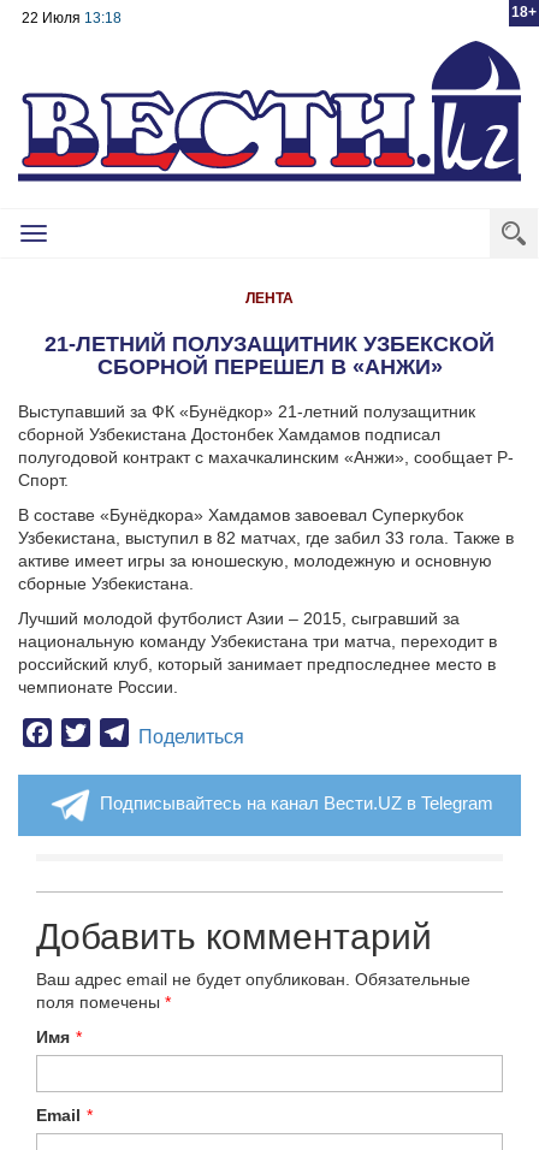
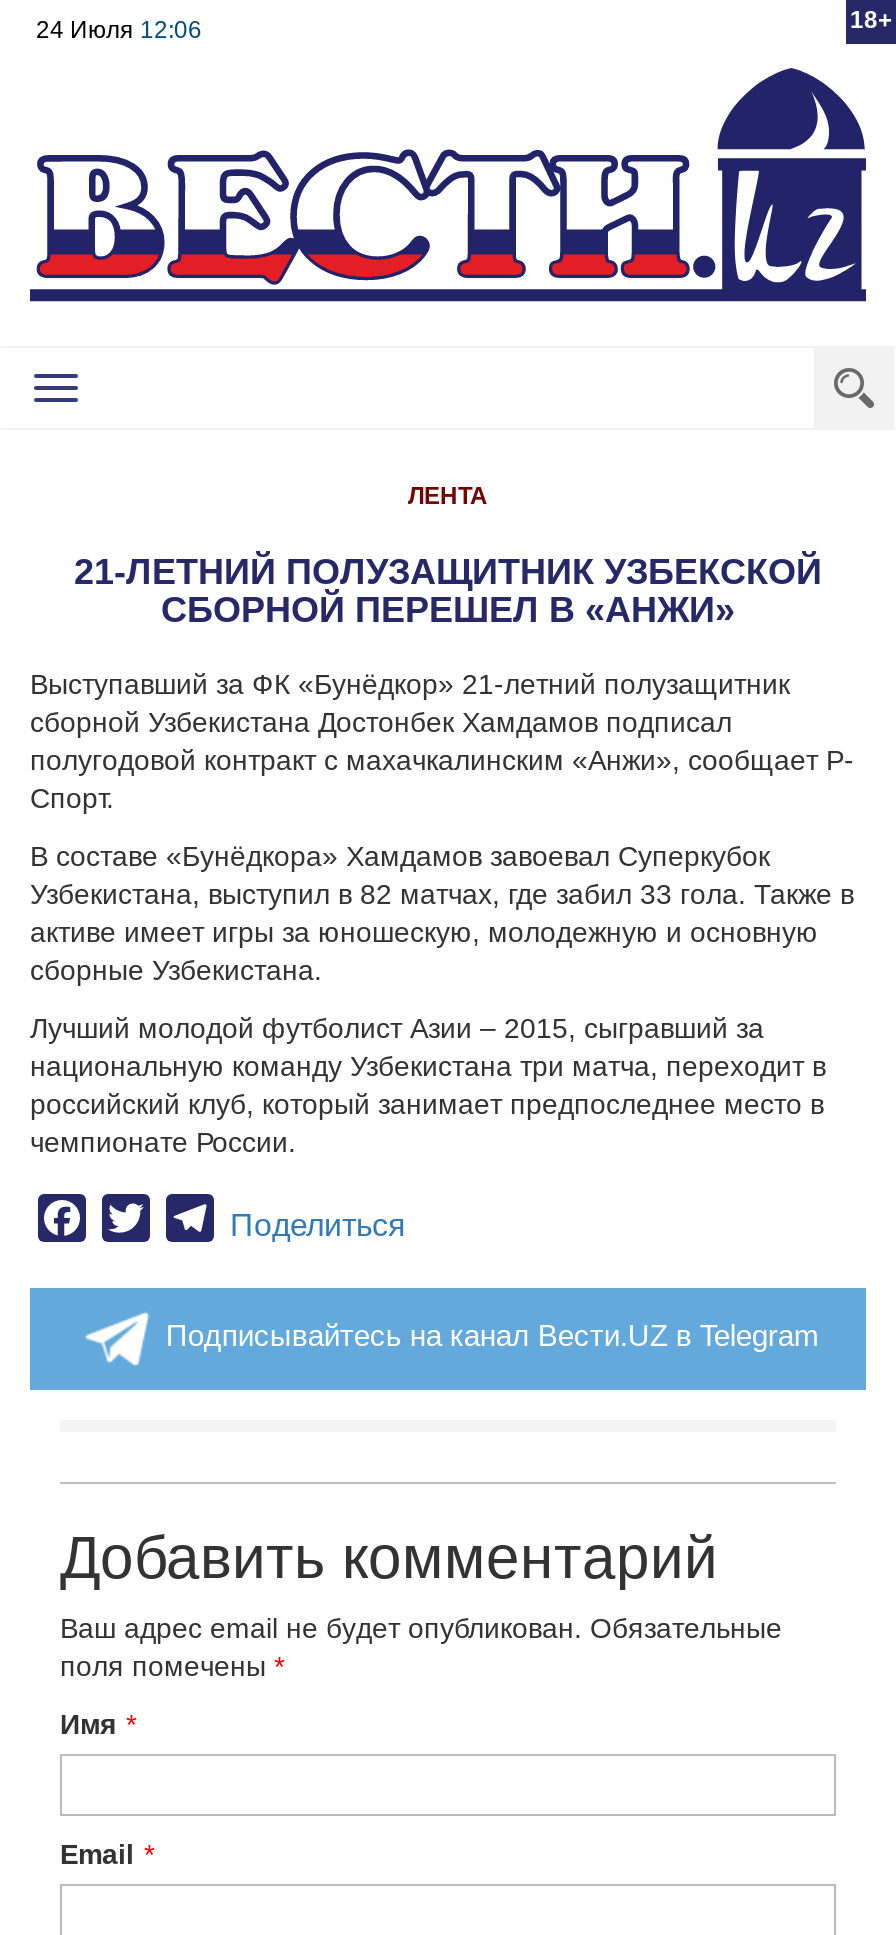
- 22 Июля 13:18
+ 24 Июля 12:06
